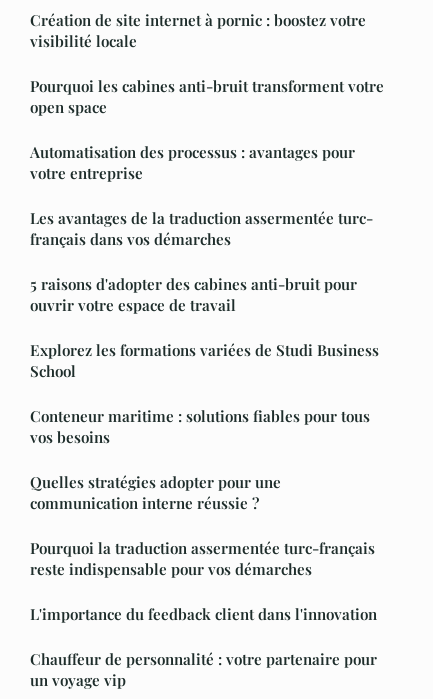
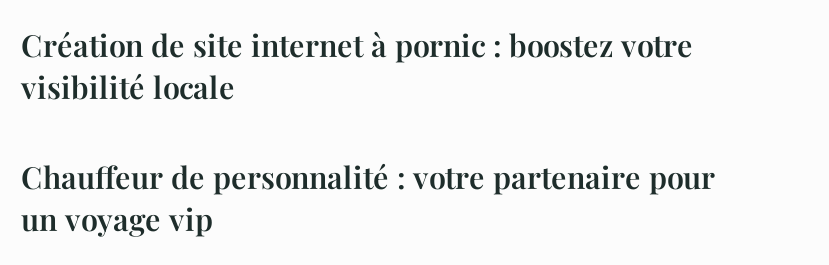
- Pourquoi les cabines anti-bruit transforment votre
- open space
- Automatisation des processus : avantages pour
- votre entreprise
- Les avantages de la traduction assermentée turc-
- français dans vos démarches
- 5 raisons d'adopter des cabines anti-bruit pour
- ouvrir votre espace de travail
- Explorez les formations variées de Studi Business
- School
- Conteneur maritime : solutions fiables pour tous
- vos besoins
- Quelles stratégies adopter pour une
- communication interne réussie ?
- Pourquoi la traduction assermentée turc-français
- reste indispensable pour vos démarches
- L'importance du feedback client dans l'innovation
